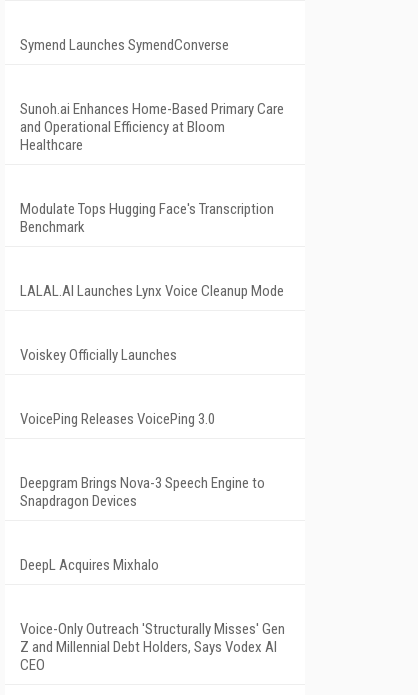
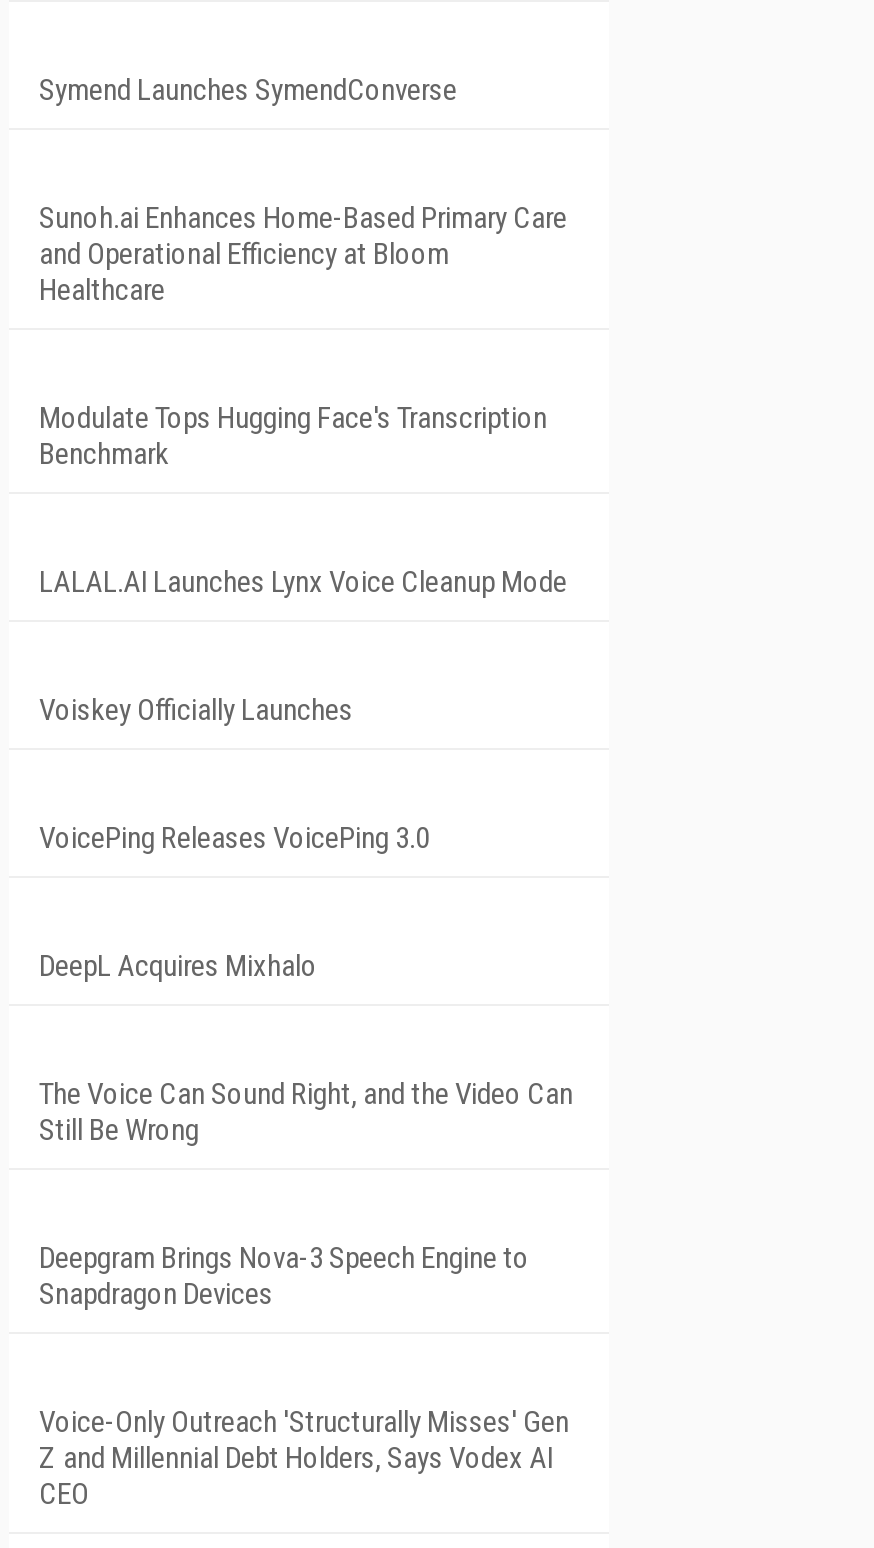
+ The Voice Can Sound Right, and the Video Can
+ Still Be Wrong

moved down: Deepgram Brings Nova-3 Speech Engine to | Snapdragon Devices

moved up: DeepL Acquires Mixhalo
